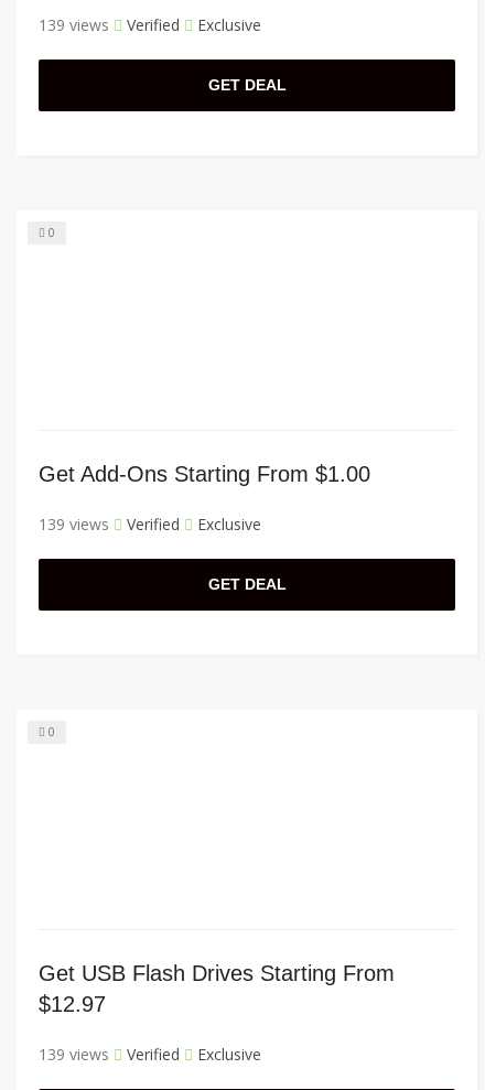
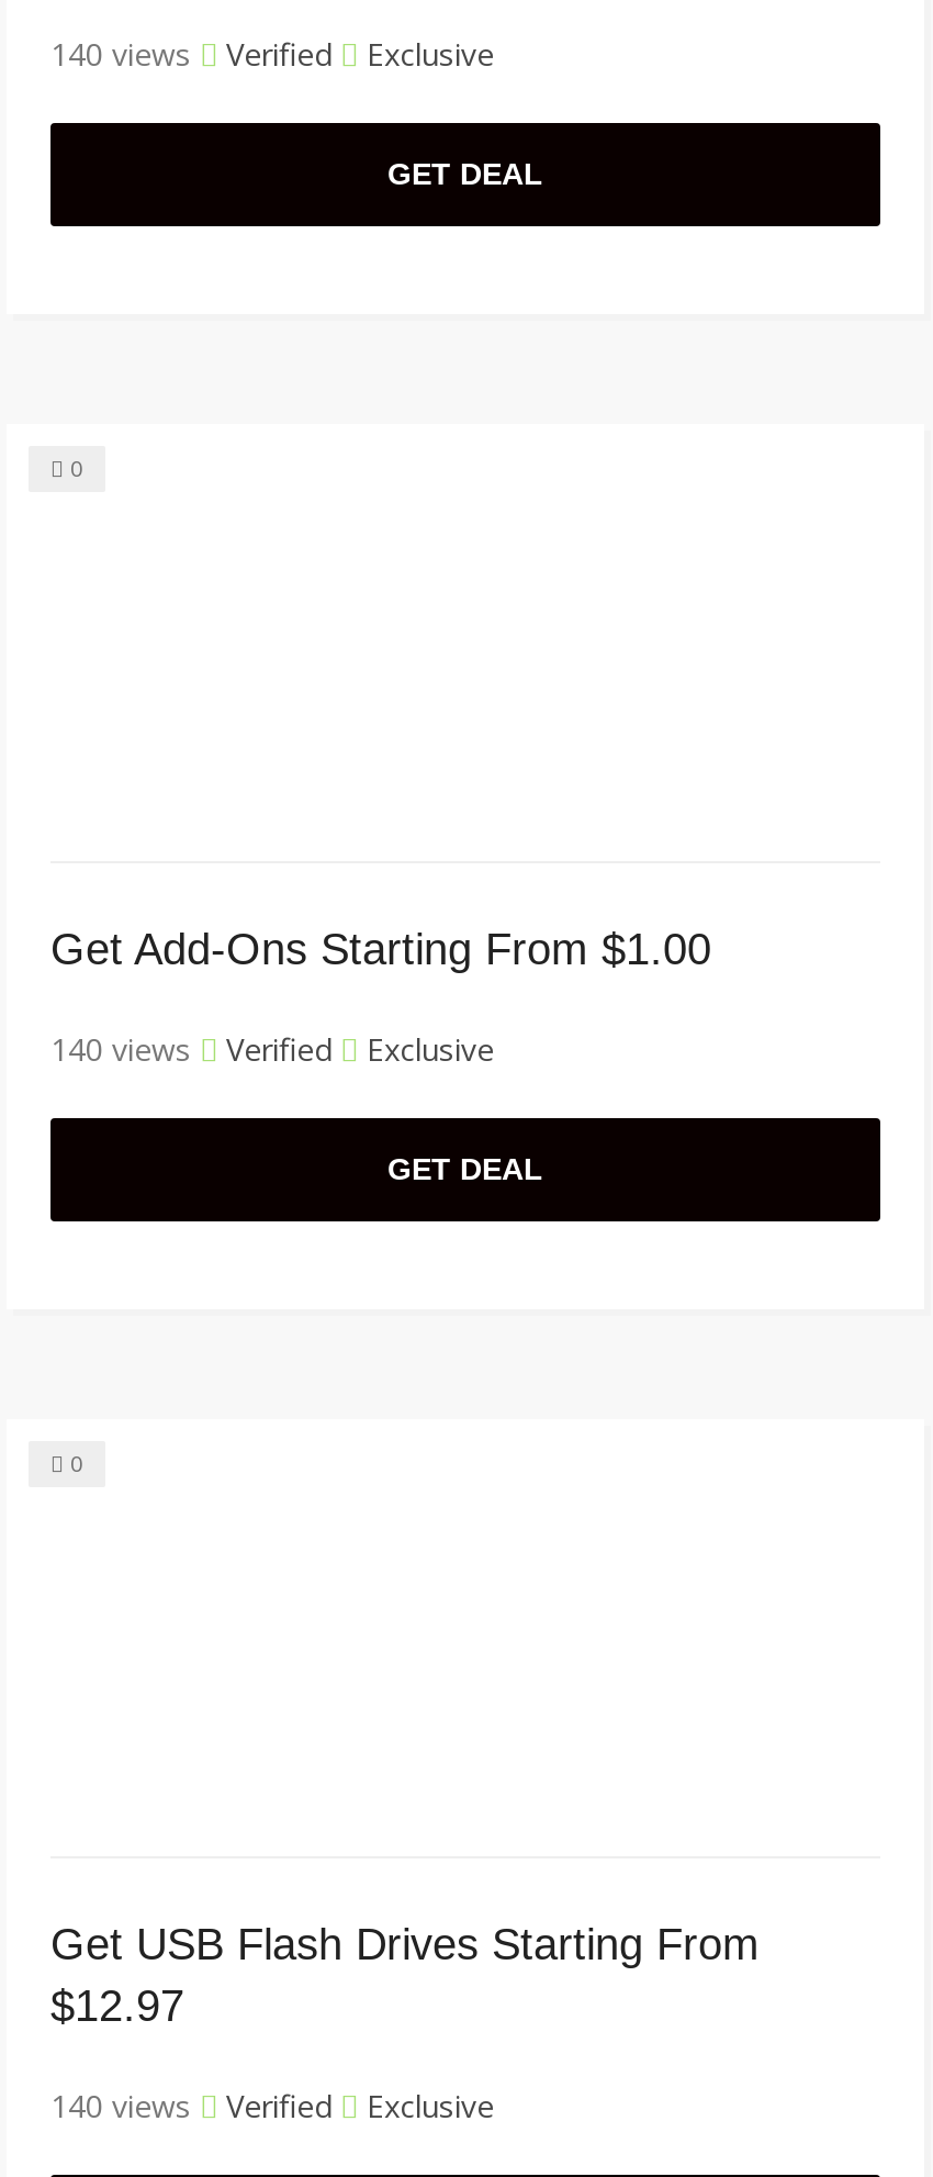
- 139 views Verified Exclusive
+ 140 views Verified Exclusive

- 139 views Verified Exclusive
+ 140 views Verified Exclusive

- 139 views Verified Exclusive
+ 140 views Verified Exclusive
